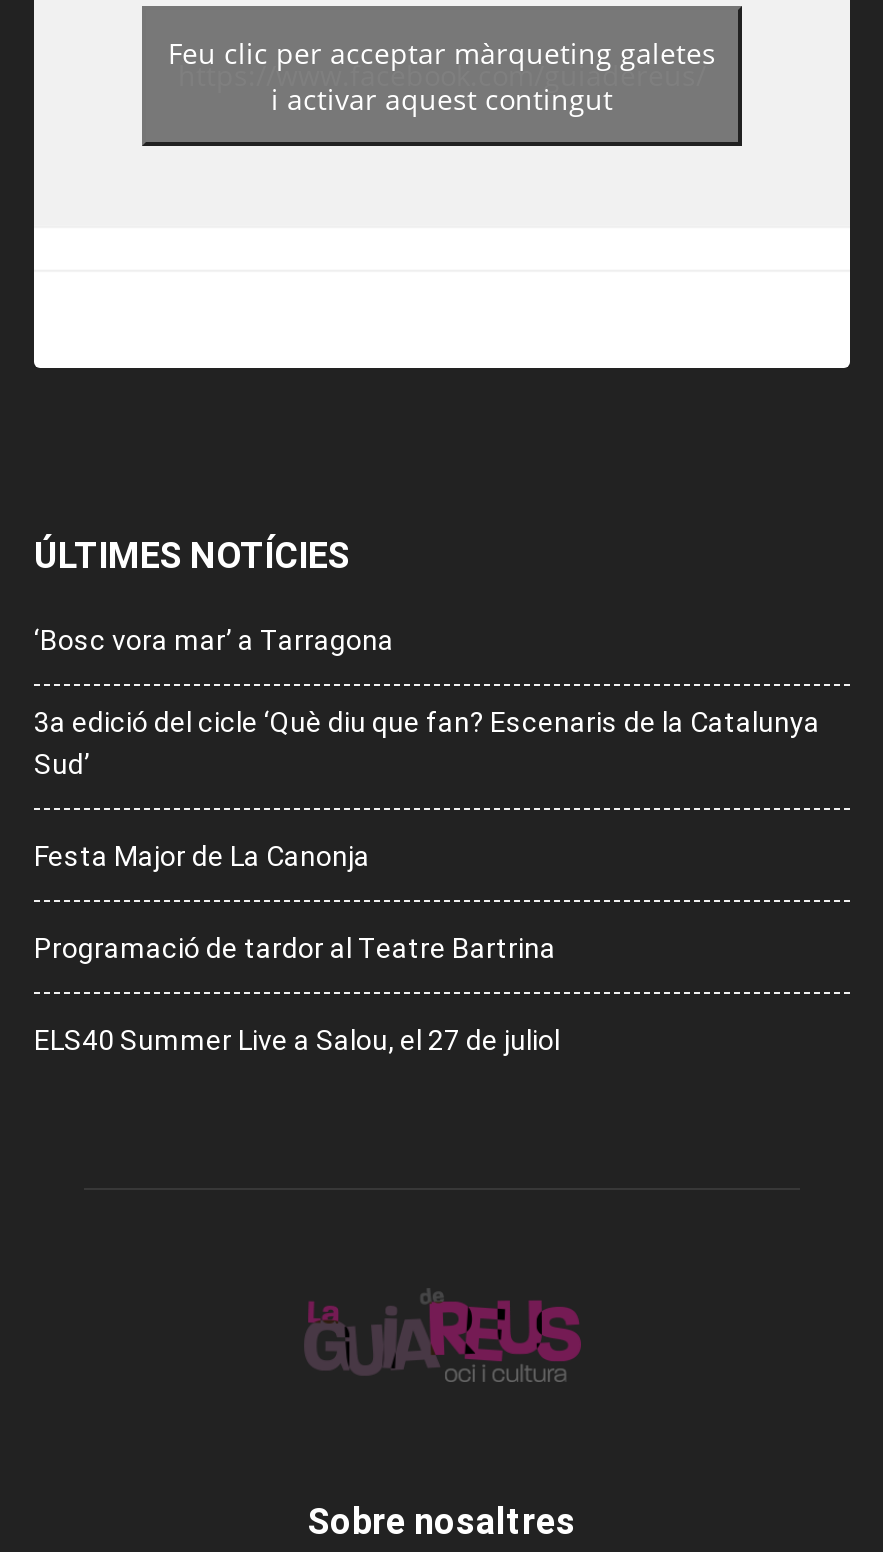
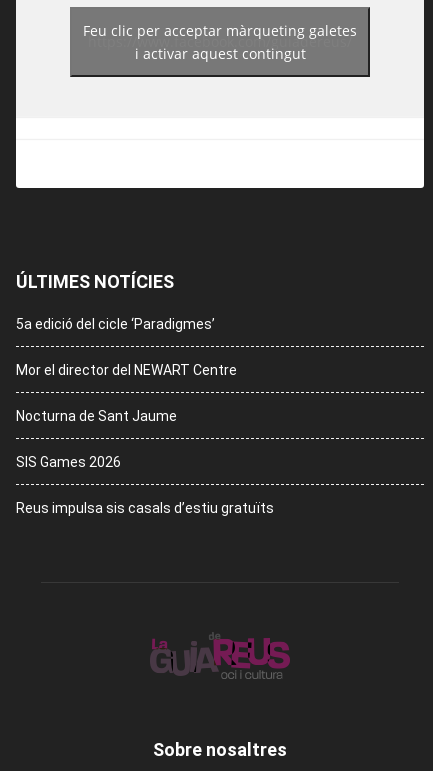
- ‘Bosc vora mar’ a Tarragona
+ 5a edició del cicle ‘Paradigmes’

- 3a edició del cicle ‘Què diu que fan? Escenaris de la Catalunya
- Sud’
+ Mor el director del NEWART Centre

- Festa Major de La Canonja
+ Nocturna de Sant Jaume

- Programació de tardor al Teatre Bartrina
+ SIS Games 2026

- ELS40 Summer Live a Salou, el 27 de juliol
+ Reus impulsa sis casals d’estiu gratuïts
